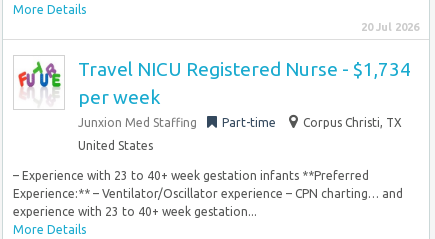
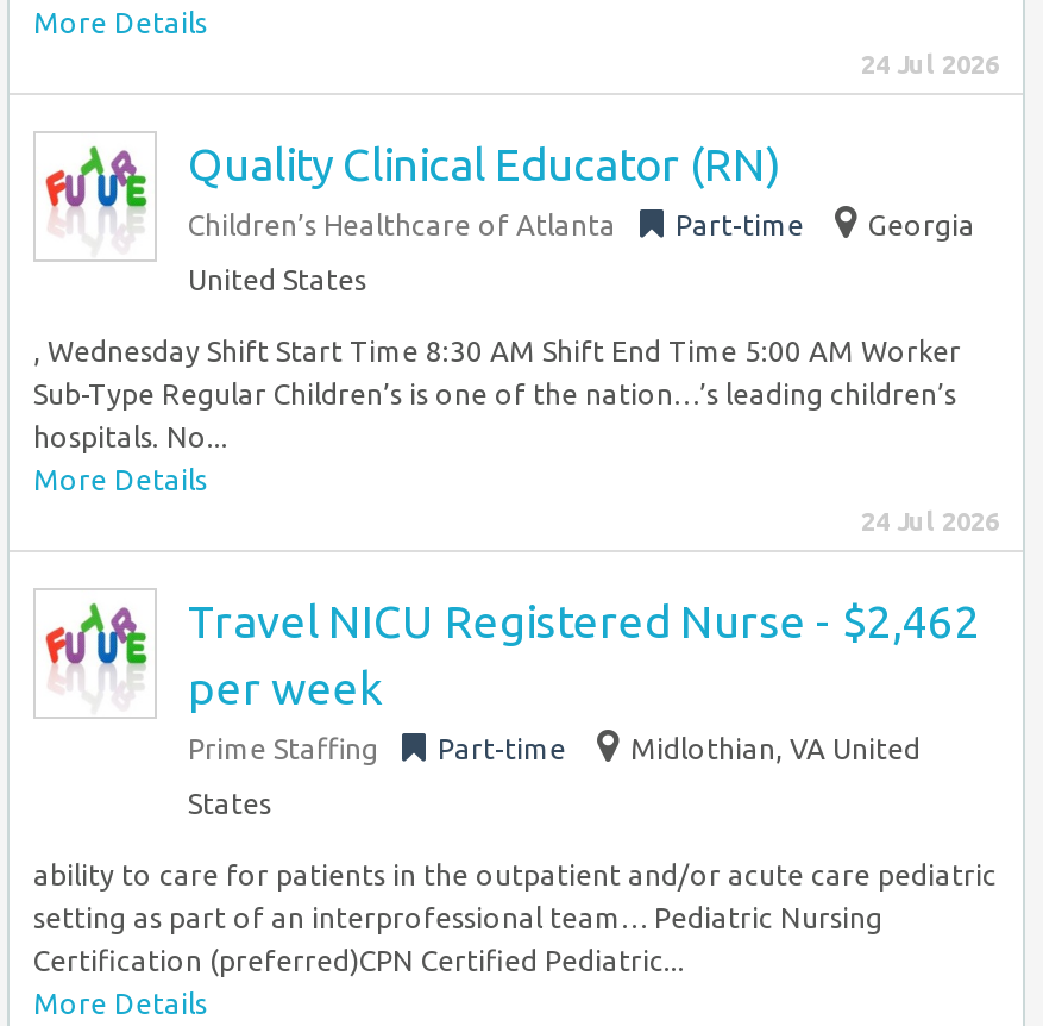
- 20 Jul 2026
- Travel NICU Registered Nurse - $1,734
+ 24 Jul 2026
+ Quality Clinical Educator (RN)
+ Children’s Healthcare of Atlanta
+ Part-time
+ Georgia
+ , Wednesday Shift Start Time 8:30 AM Shift End Time 5:00 AM Worker
+ Sub-Type Regular Children’s is one of the nation…’s leading children’s
+ hospitals. No...
+ More Details
+ 24 Jul 2026
+ Travel NICU Registered Nurse - $2,462

- Junxion Med Staffing
+ Prime Staffing

- Corpus Christi, TX
+ Midlothian, VA United

+ States

moved up: United States

- – Experience with 23 to 40+ week gestation infants **Preferred
- Experience:** – Ventilator/Oscillator experience – CPN charting… and
- experience with 23 to 40+ week gestation...
+ ability to care for patients in the outpatient and/or acute care pediatric
+ setting as part of an interprofessional team… Pediatric Nursing
+ Certification (preferred)CPN Certified Pediatric...
